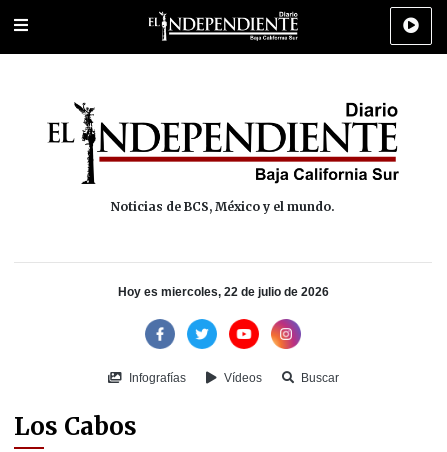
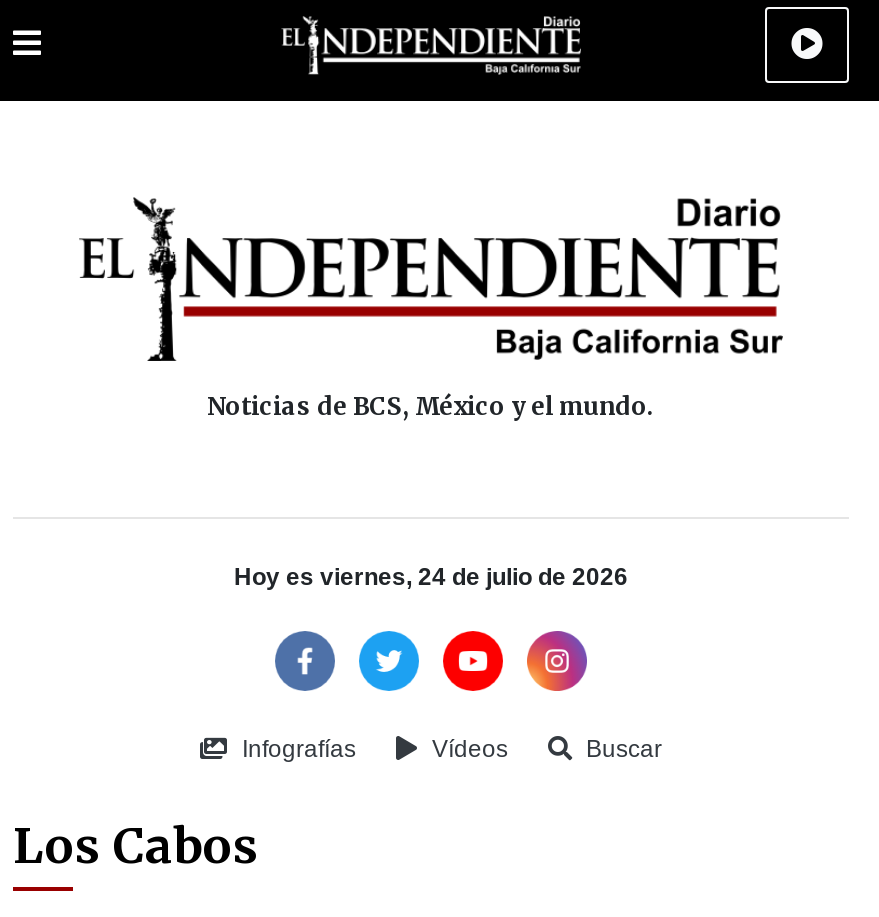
- Hoy es miercoles, 22 de julio de 2026
+ Hoy es viernes, 24 de julio de 2026
